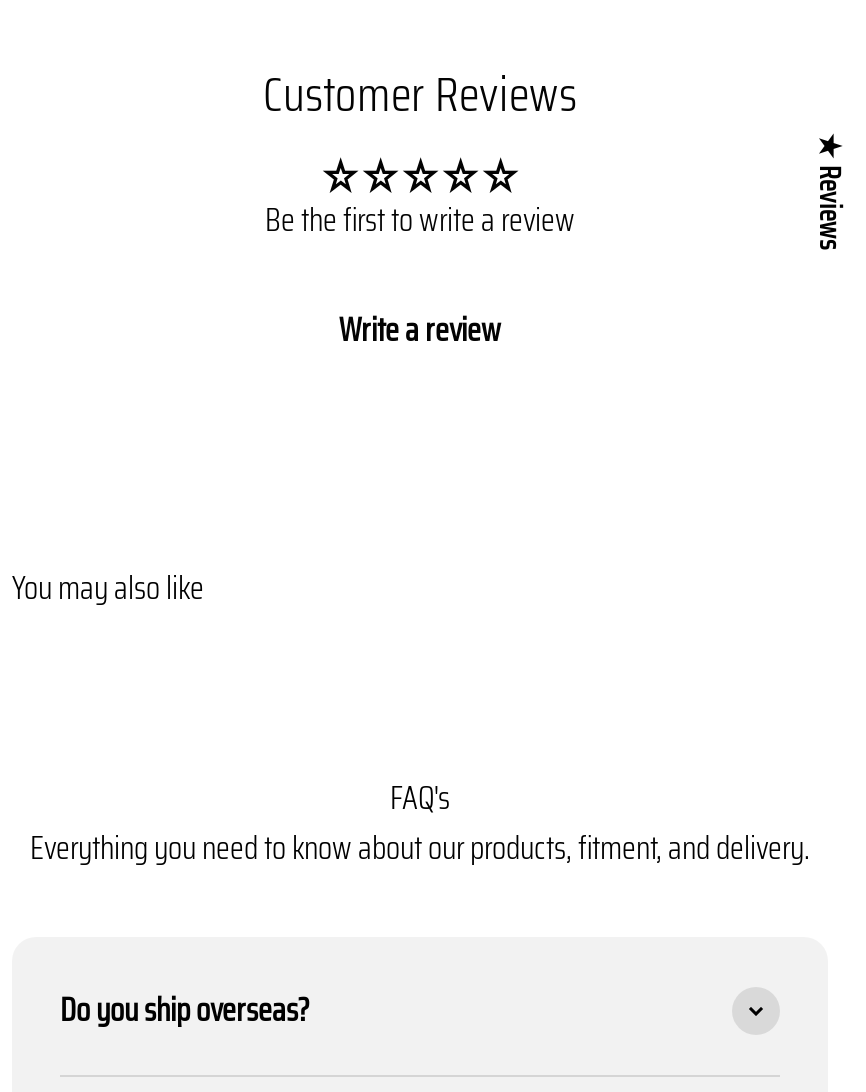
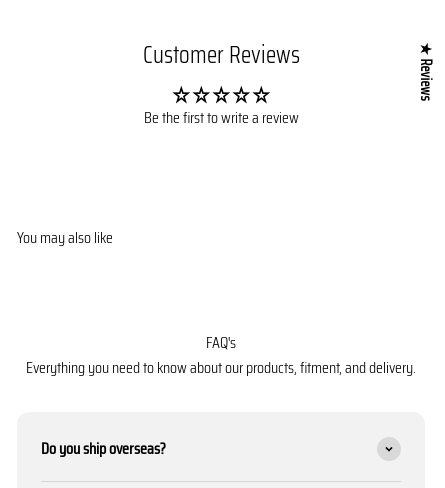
- Write a review
